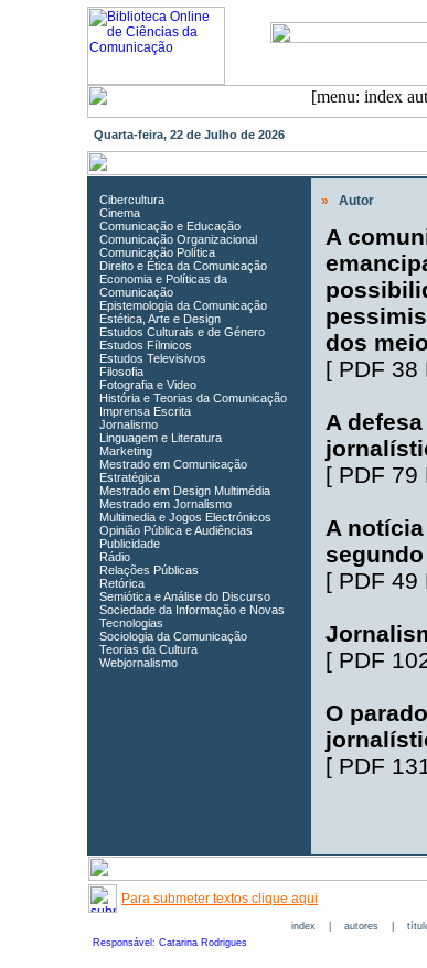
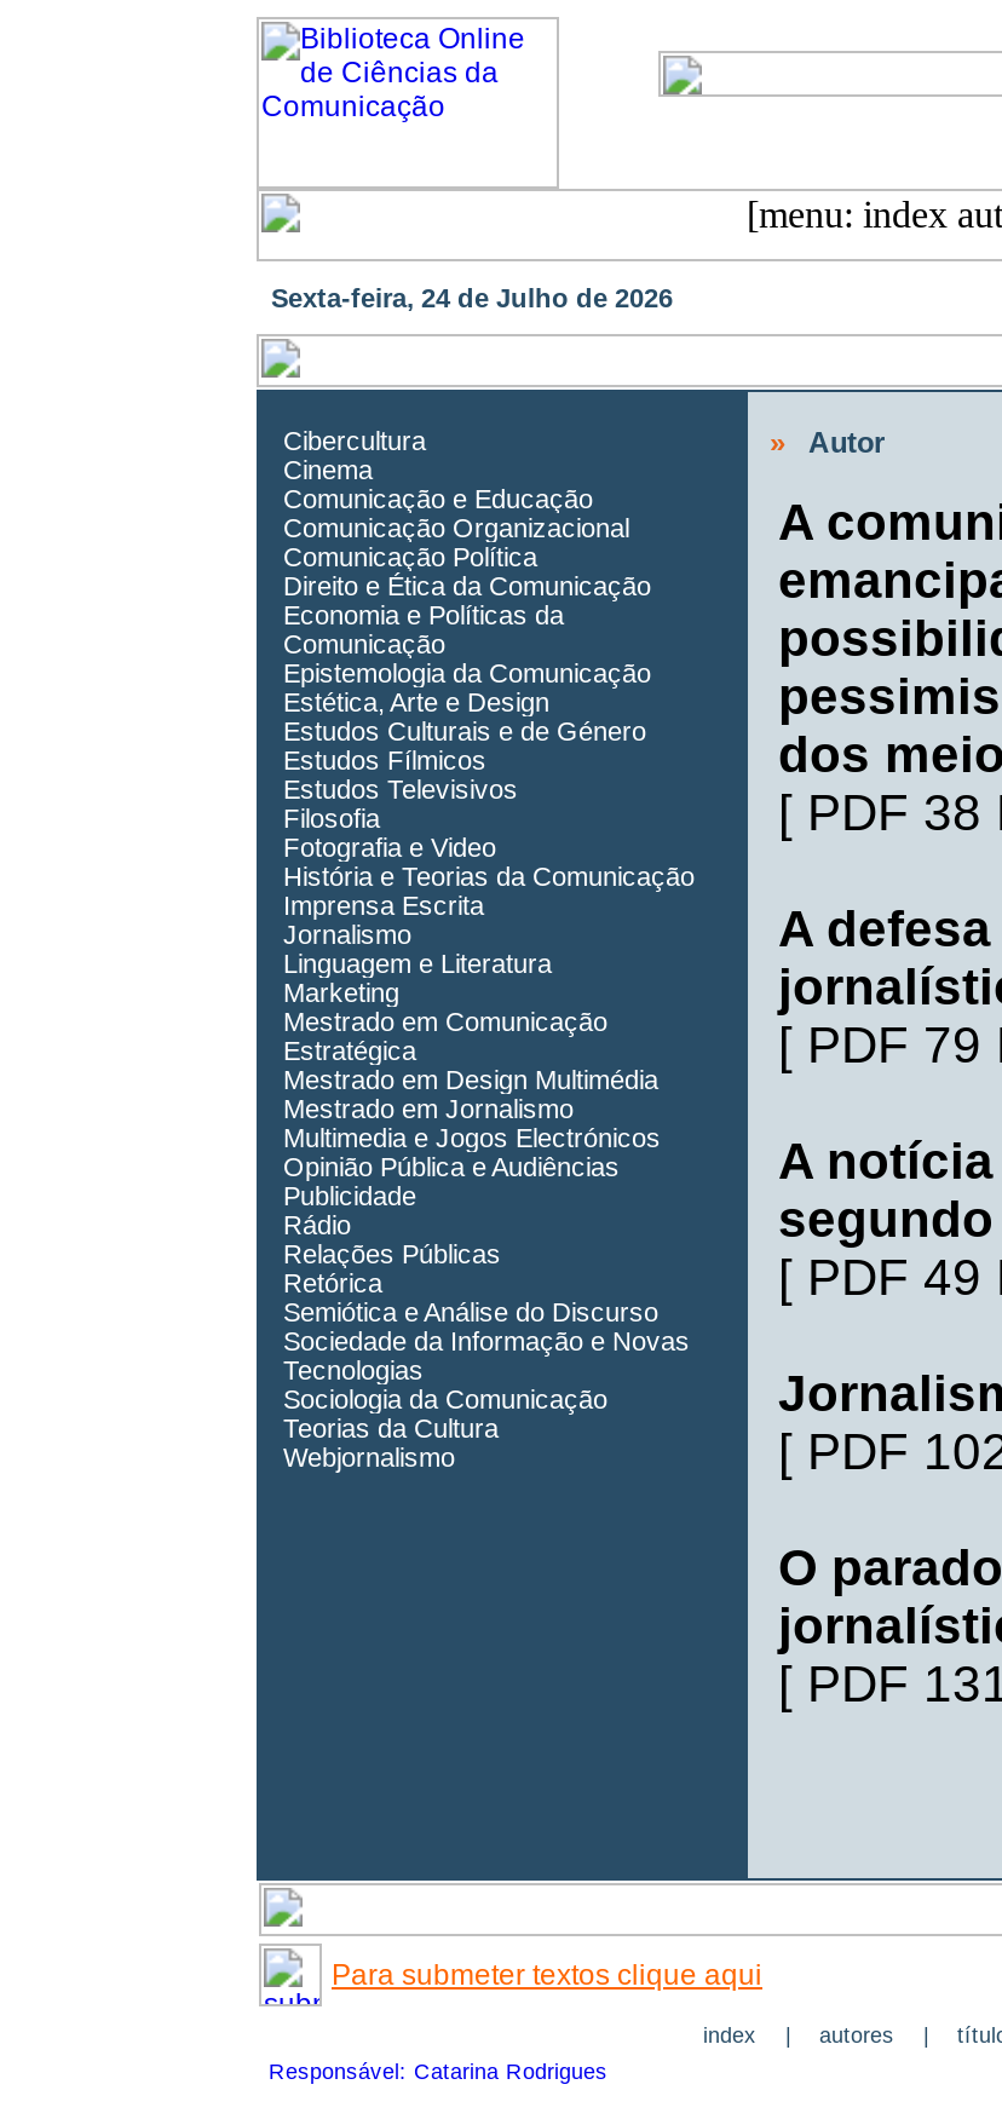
- Quarta-feira, 22 de Julho de 2026
+ Sexta-feira, 24 de Julho de 2026
